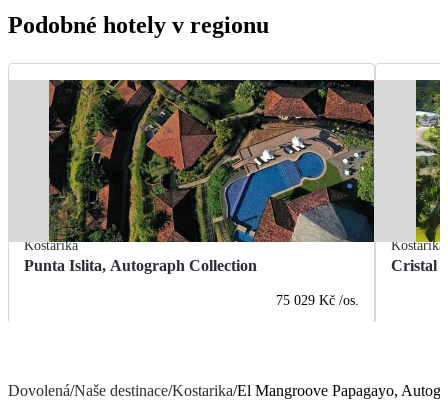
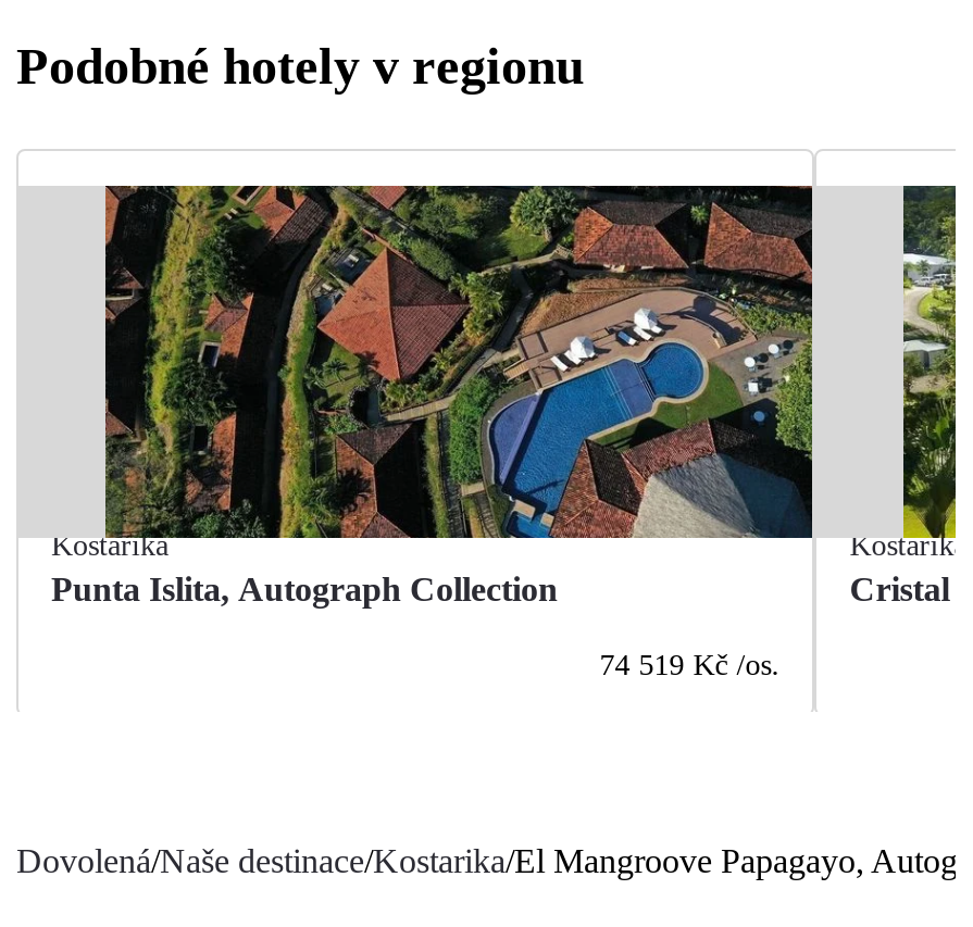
- 75 029 Kč /os.
+ 74 519 Kč /os.
